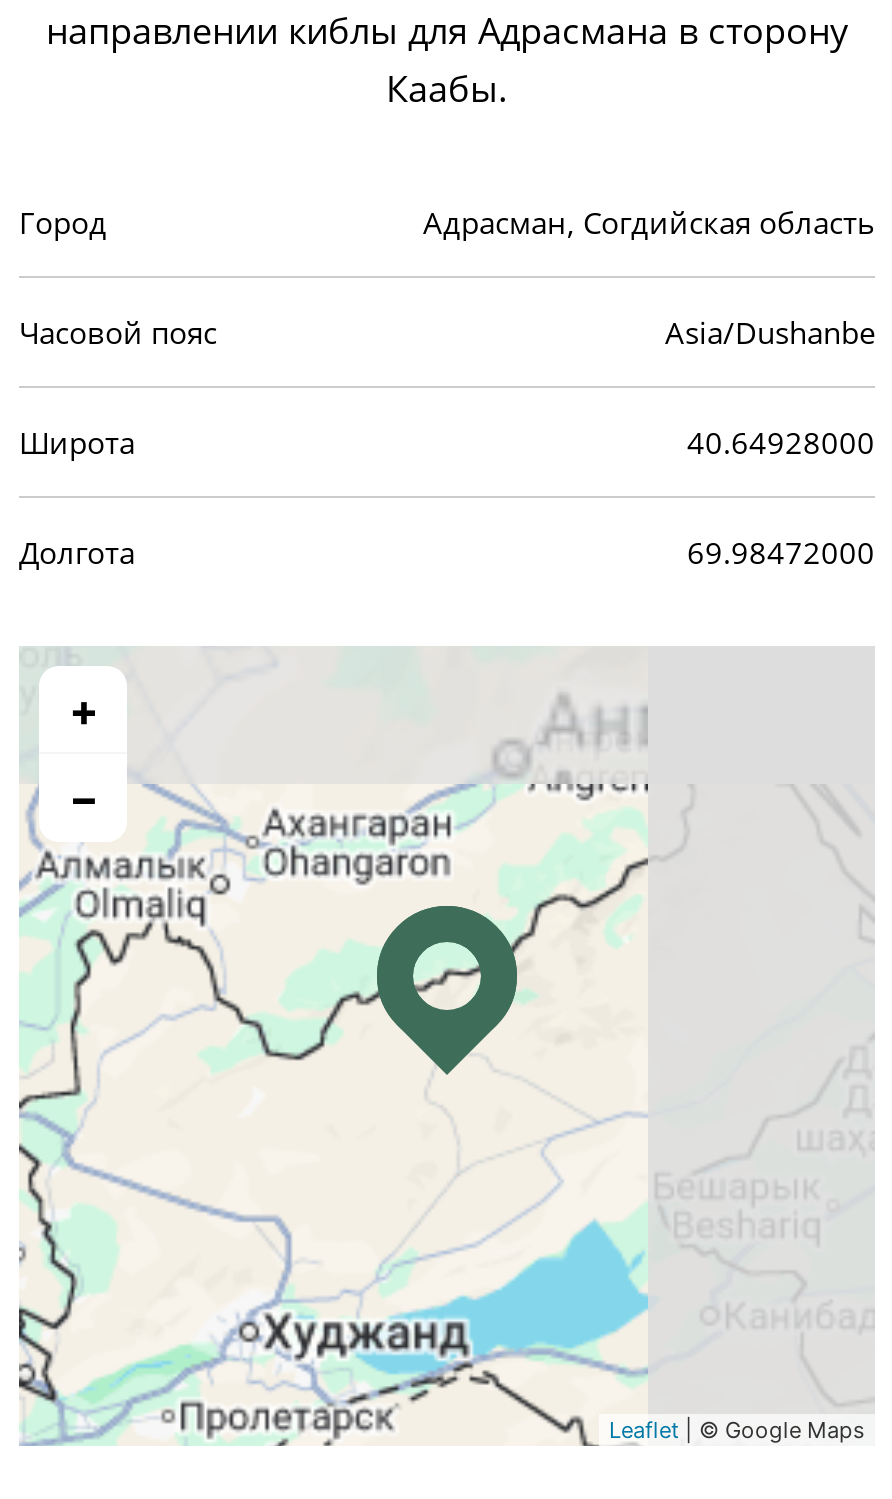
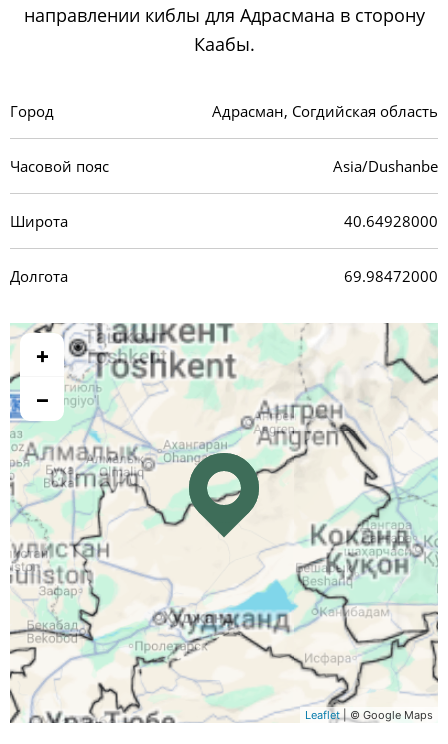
- [image]
+ [image]
